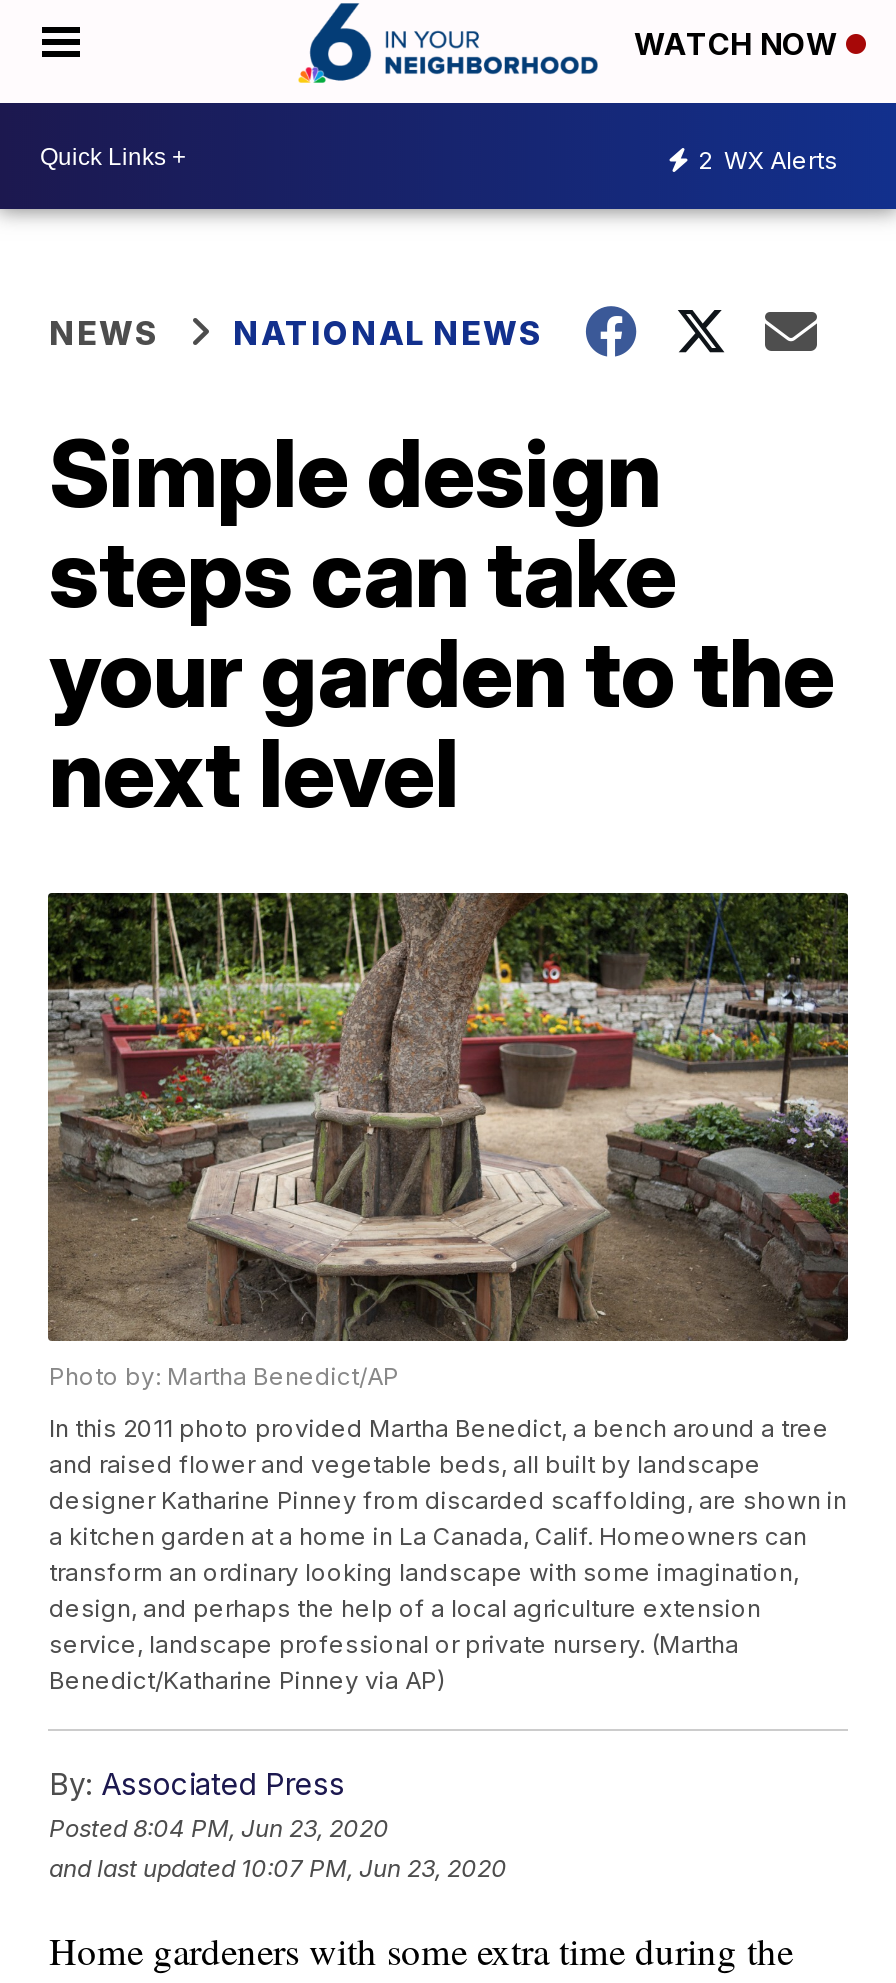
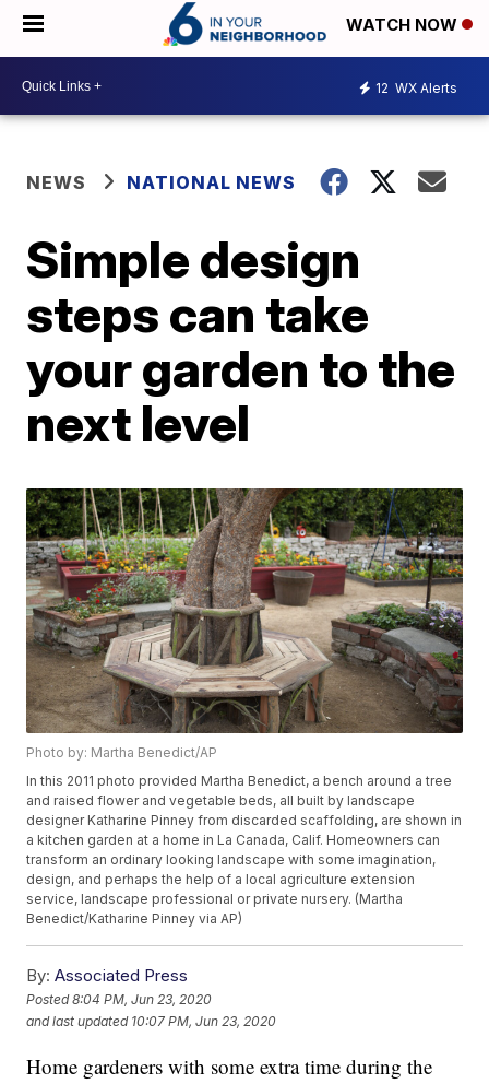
- 2 WX Alerts
+ 12 WX Alerts
